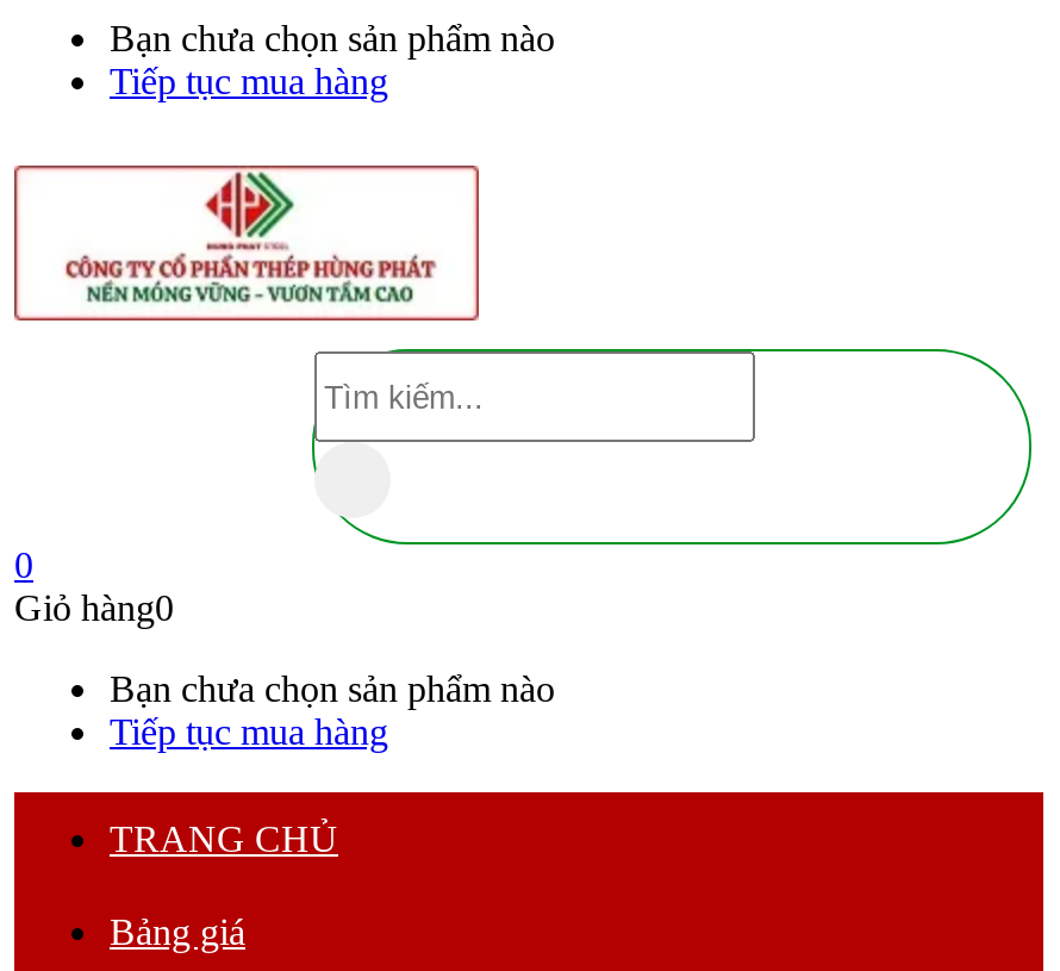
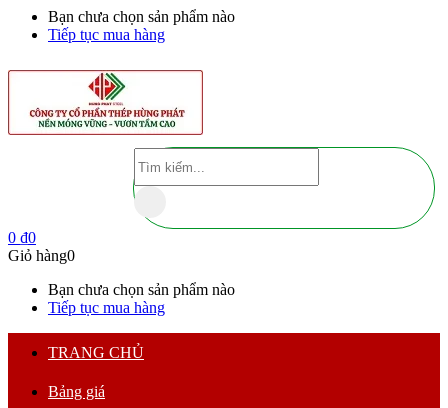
- 0
+ 0 ₫0
